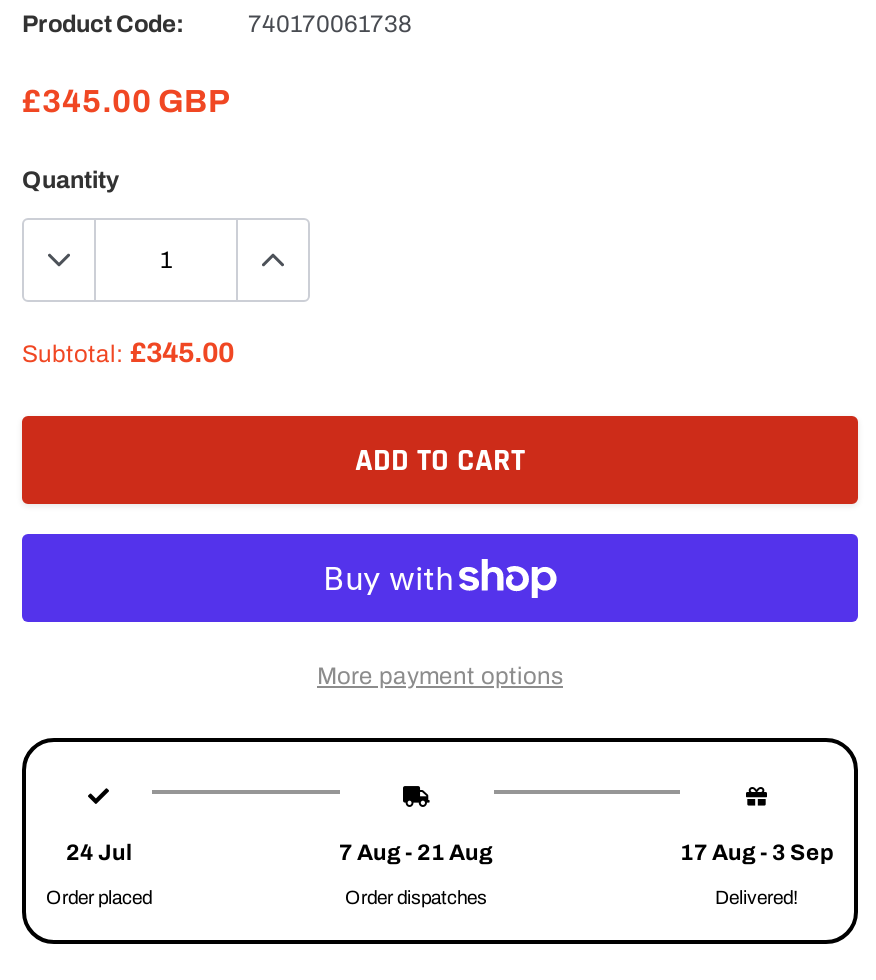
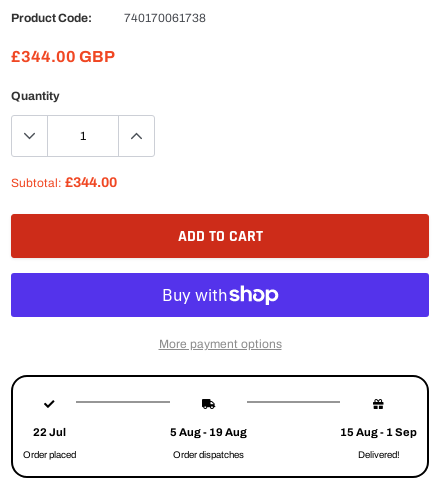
- £345.00 GBP
+ £344.00 GBP

- Subtotal: £345.00
+ Subtotal: £344.00

- 24 Jul
+ 22 Jul

- 7 Aug - 21 Aug
+ 5 Aug - 19 Aug

- 17 Aug - 3 Sep
+ 15 Aug - 1 Sep
